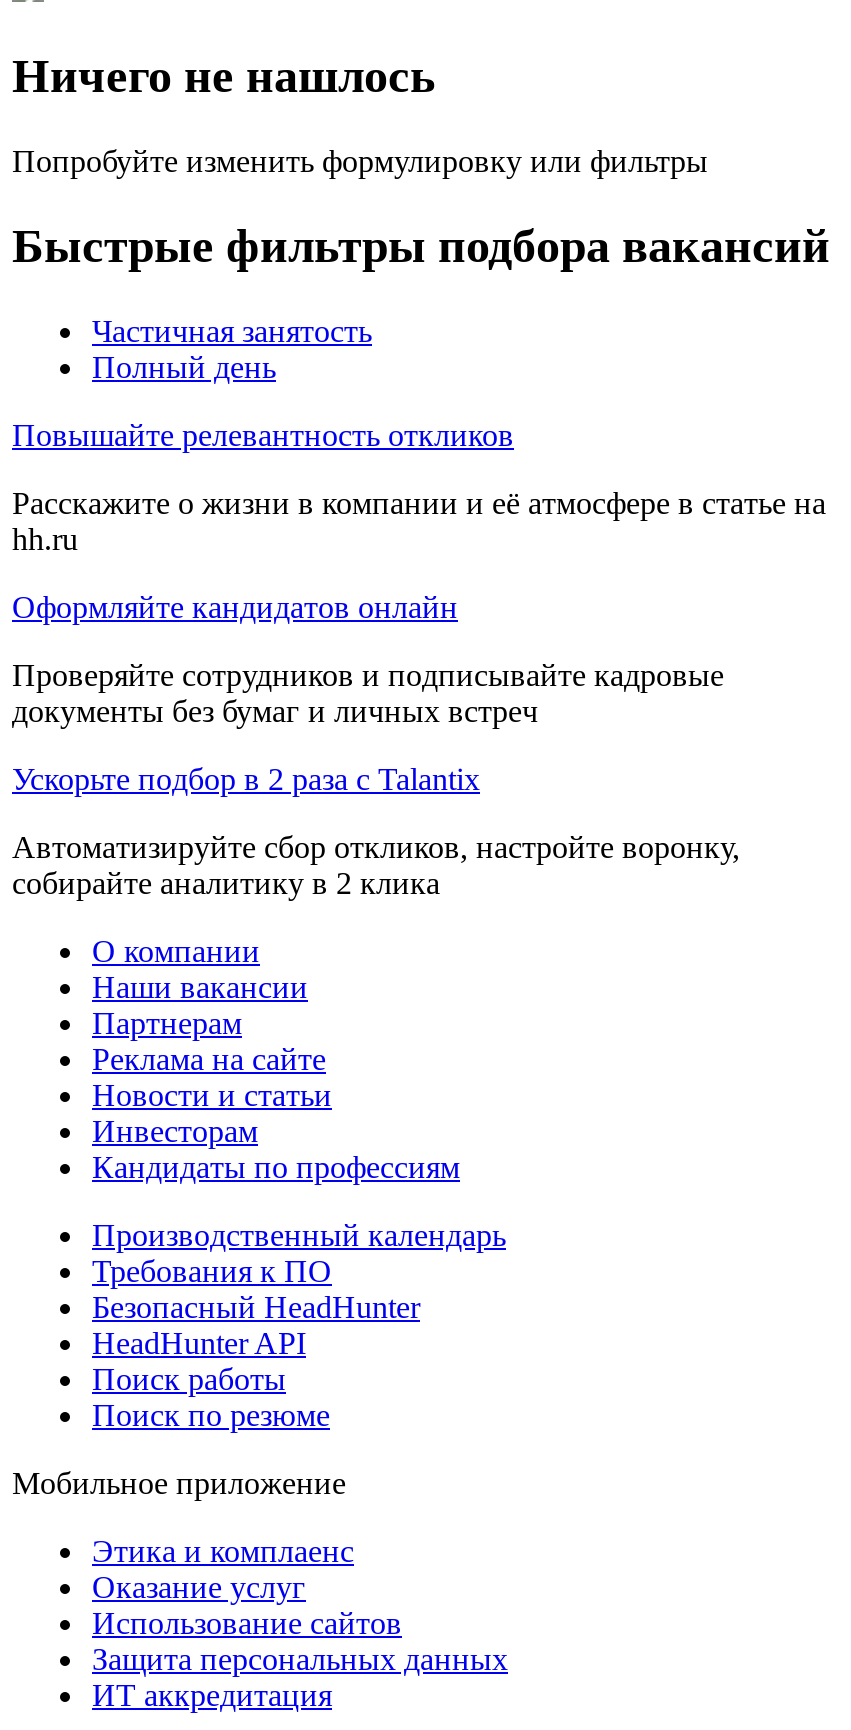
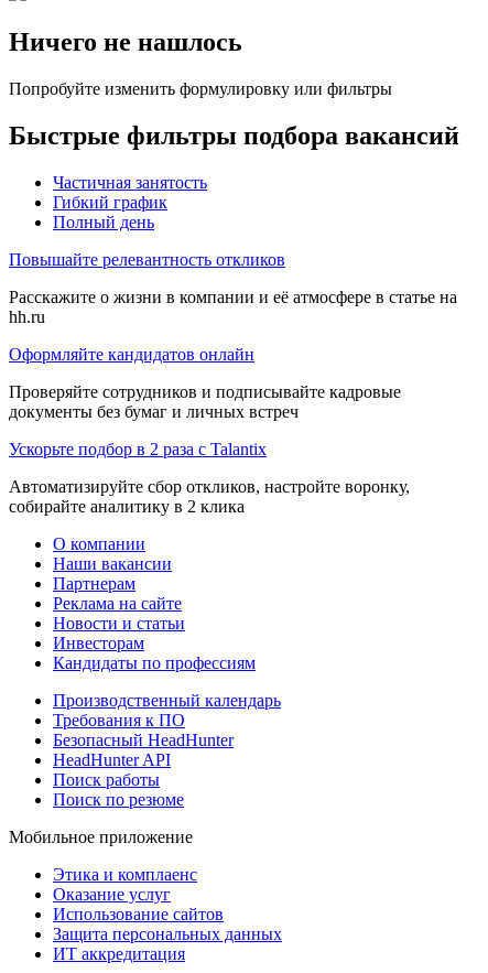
+ Гибкий график
